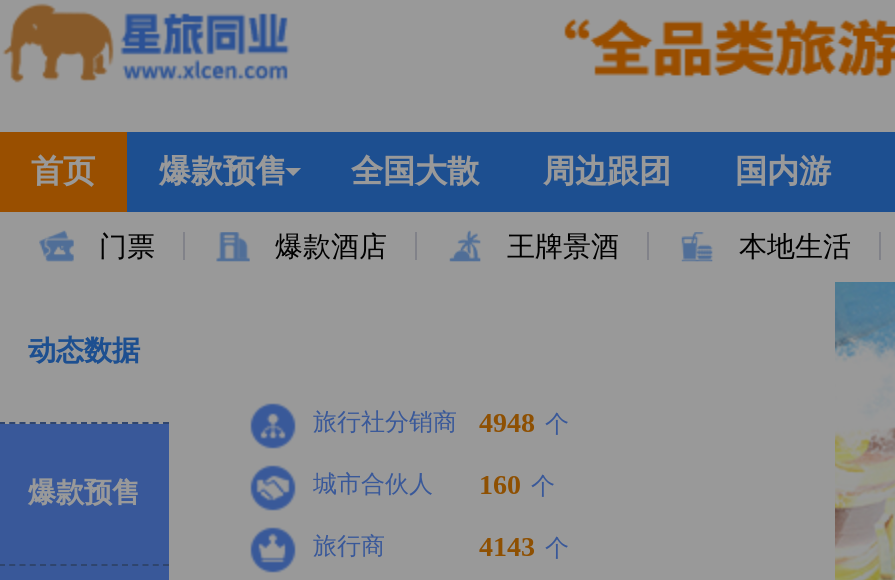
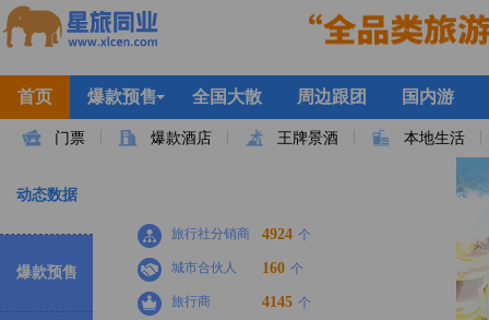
- 旅行社分销商 4948 个
+ 旅行社分销商 4924 个

- 4143 个
+ 4145 个
